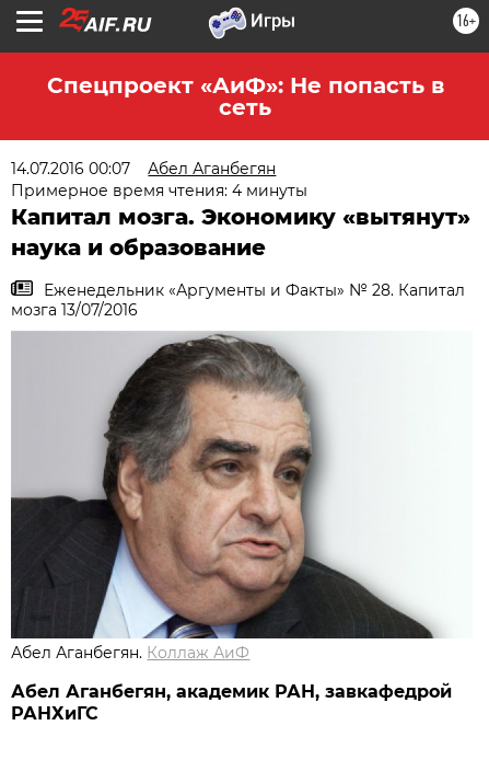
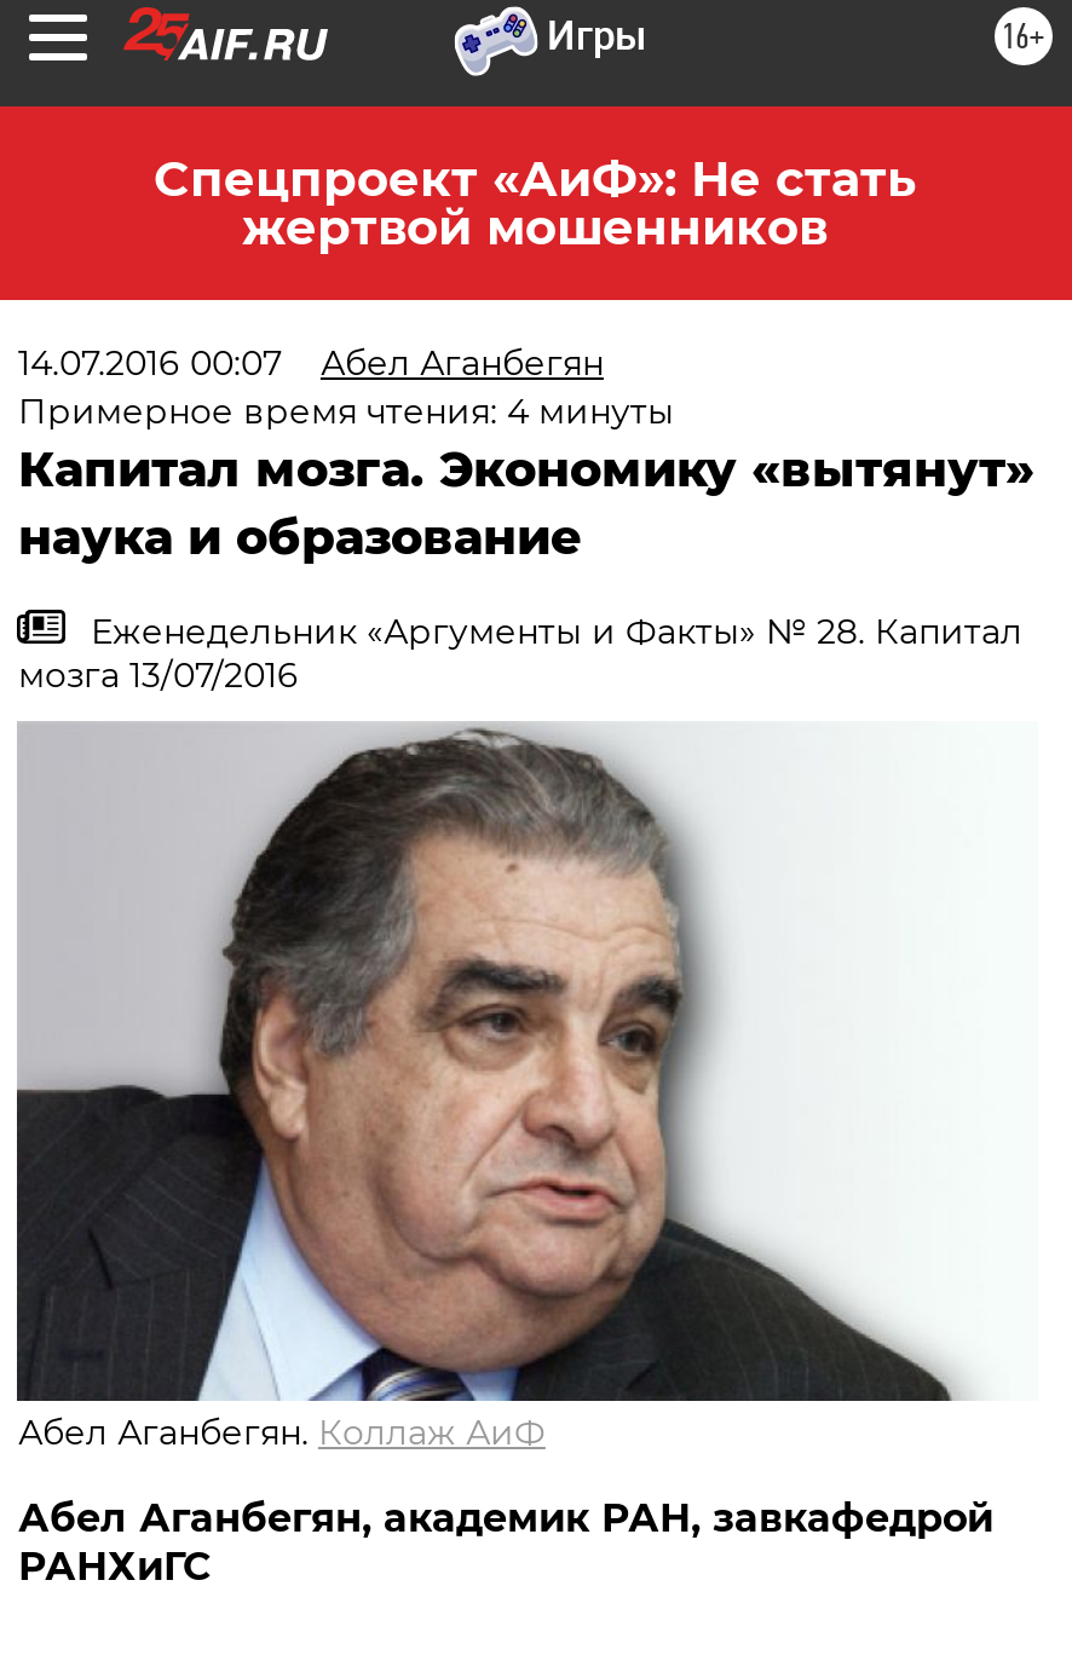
- Спецпроект «АиФ»: Не попасть в
- сеть
+ Спецпроект «АиФ»: Не стать
+ жертвой мошенников
